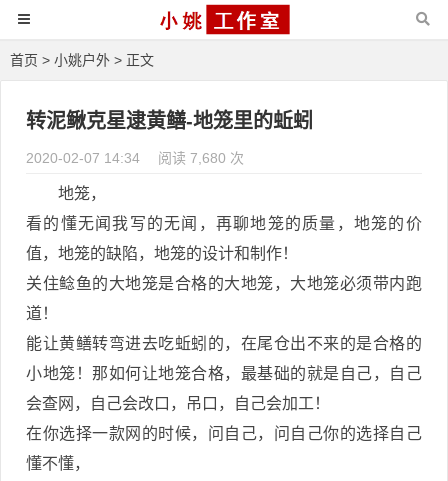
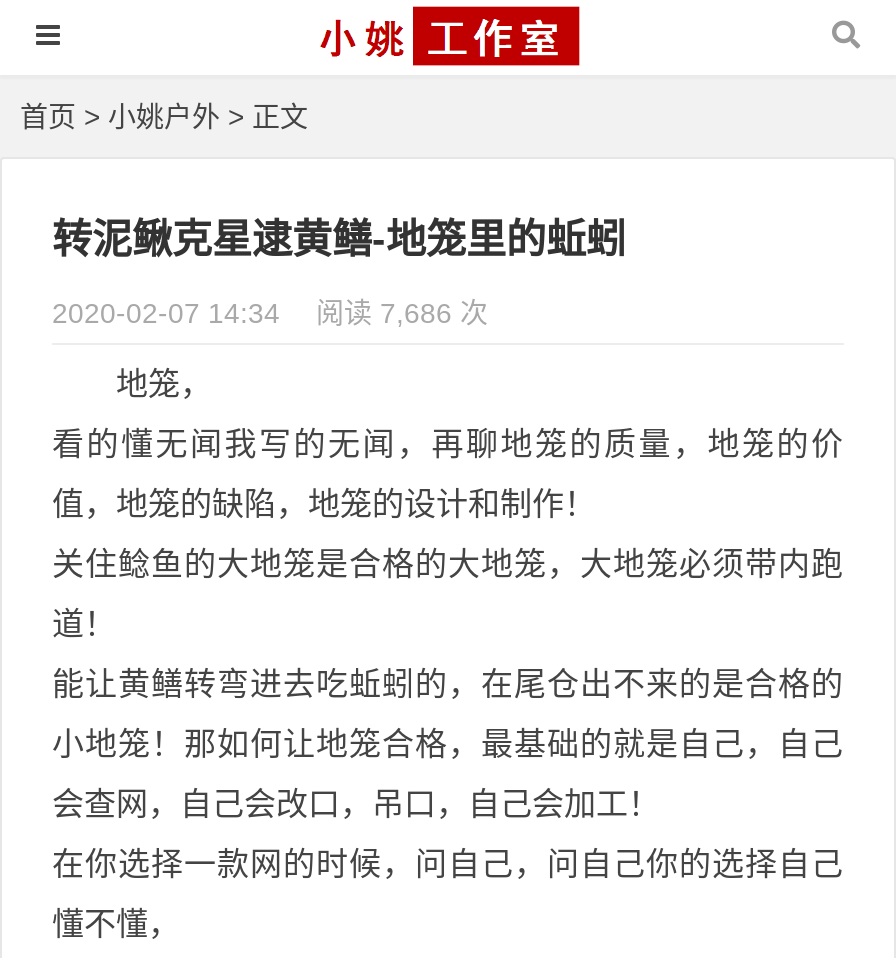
- 2020-02-07 14:34 阅读 7,680 次
+ 2020-02-07 14:34 阅读 7,686 次
